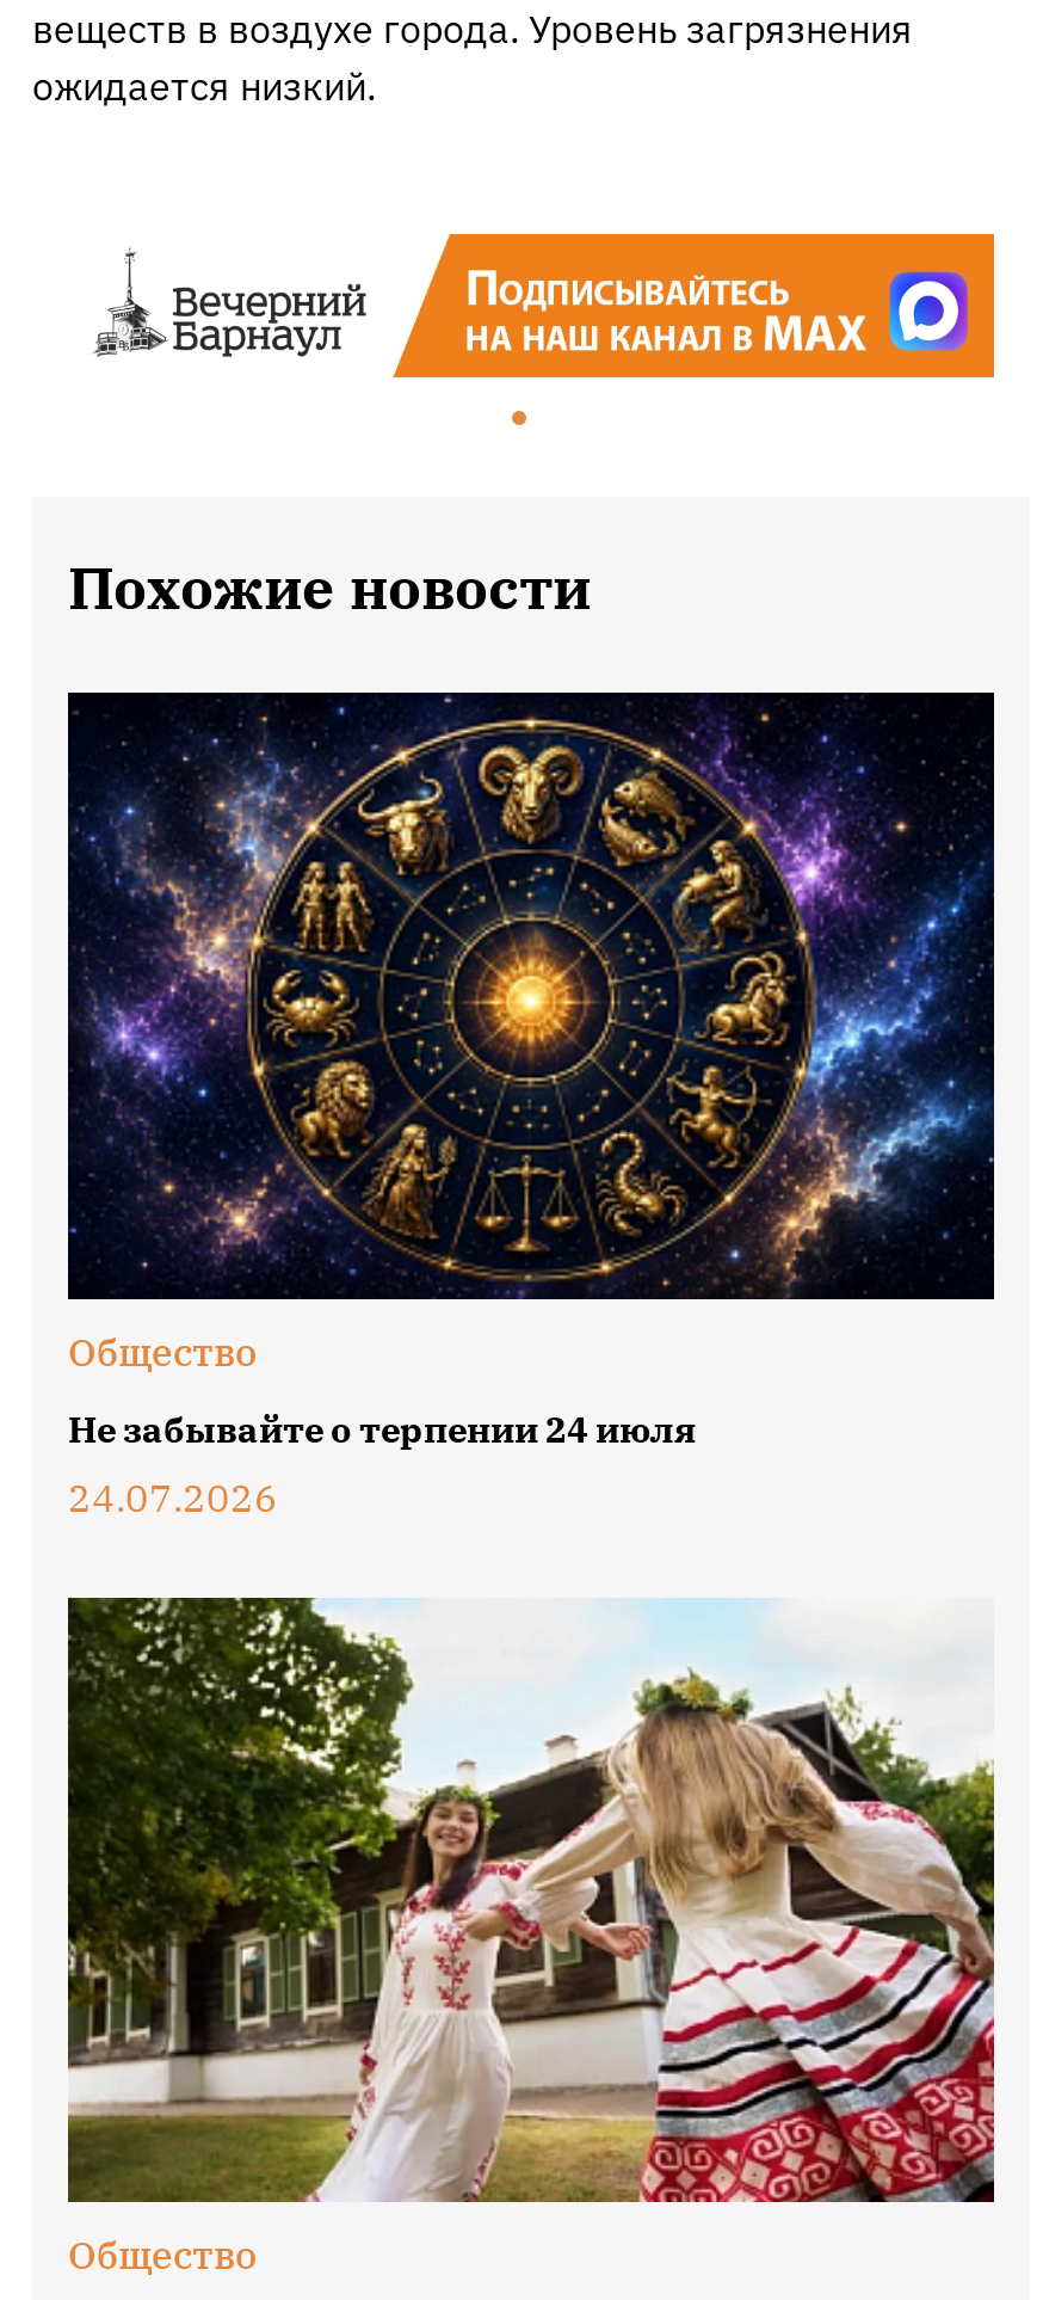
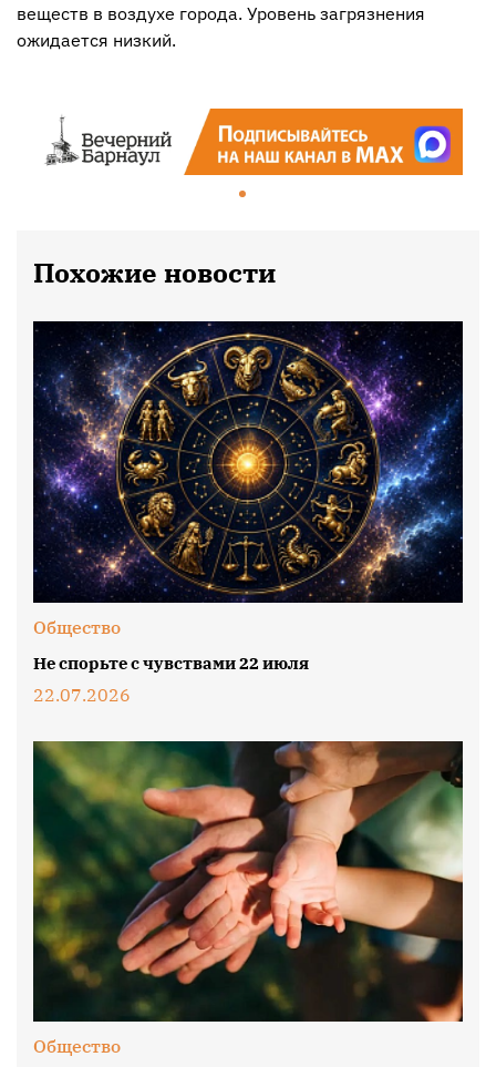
- Не забывайте о терпении 24 июля
+ Не спорьте с чувствами 22 июля

- 24.07.2026
+ 22.07.2026

- [image]
+ [image]
